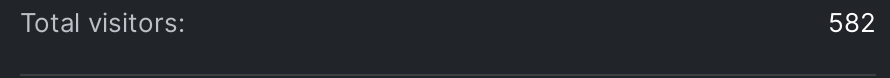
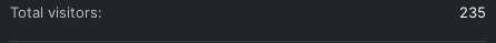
- 582
+ 235
